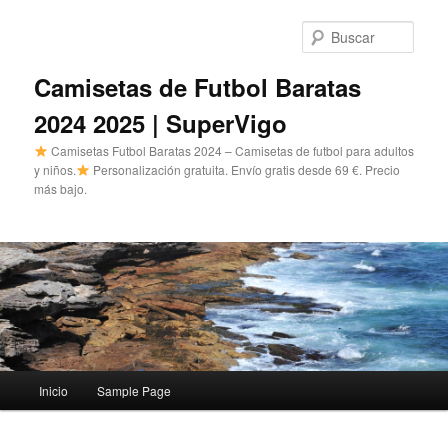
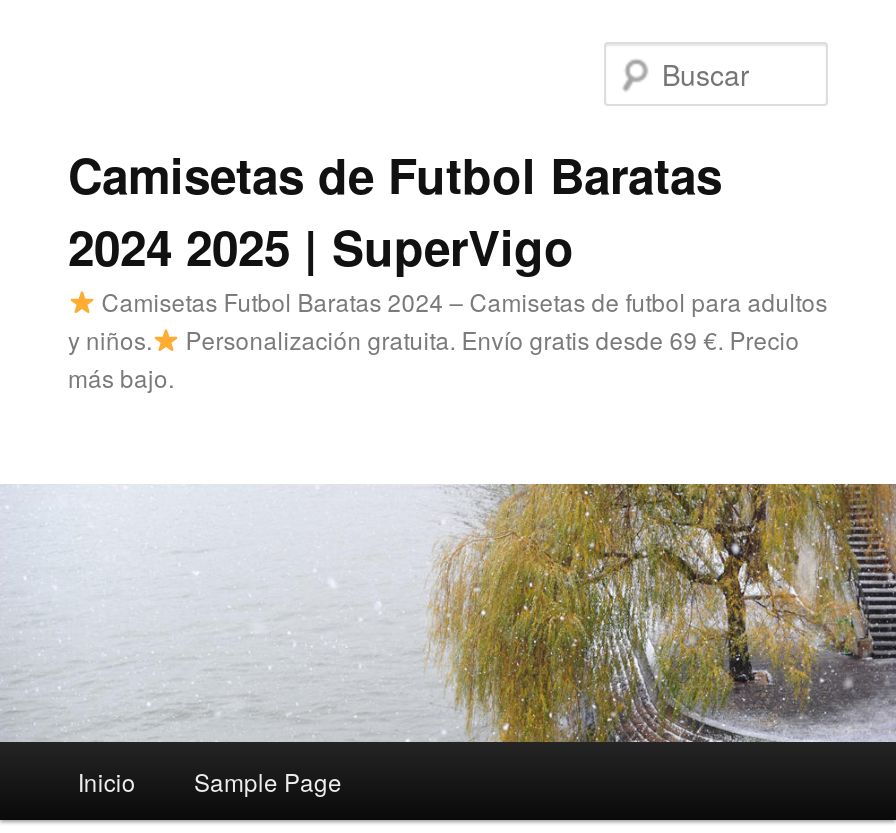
- [image]
+ [image]
